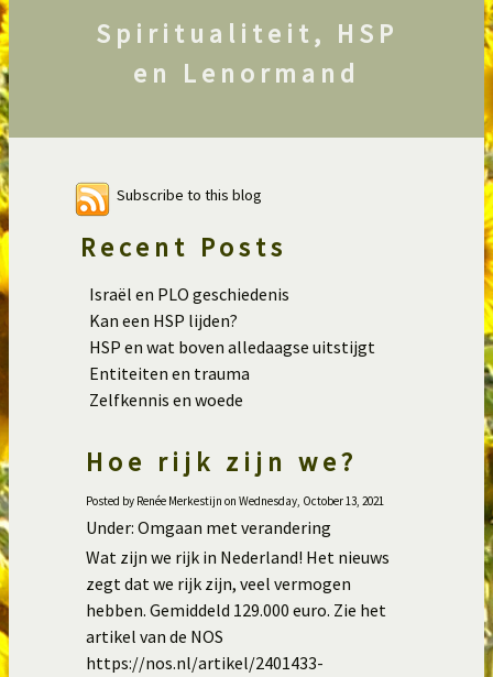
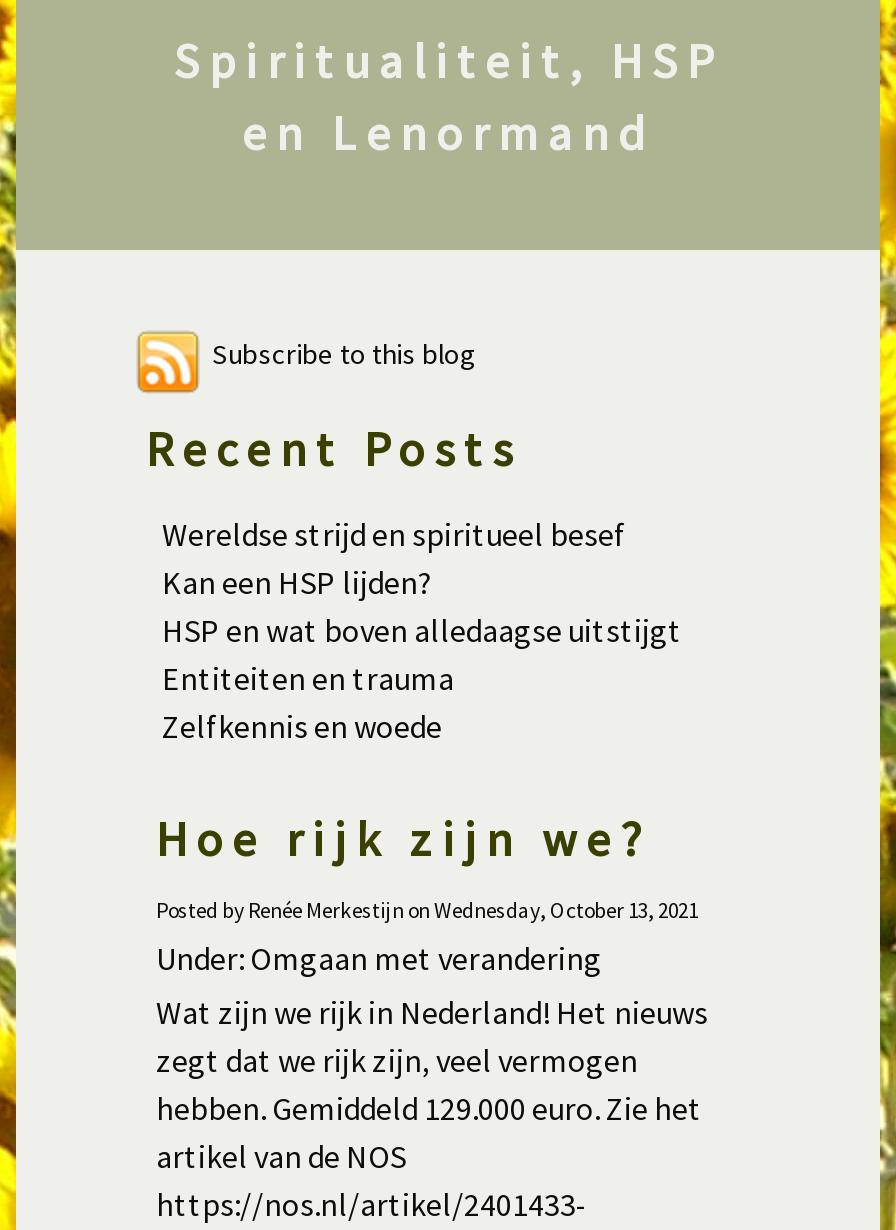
- Israël en PLO geschiedenis
+ Wereldse strijd en spiritueel besef
